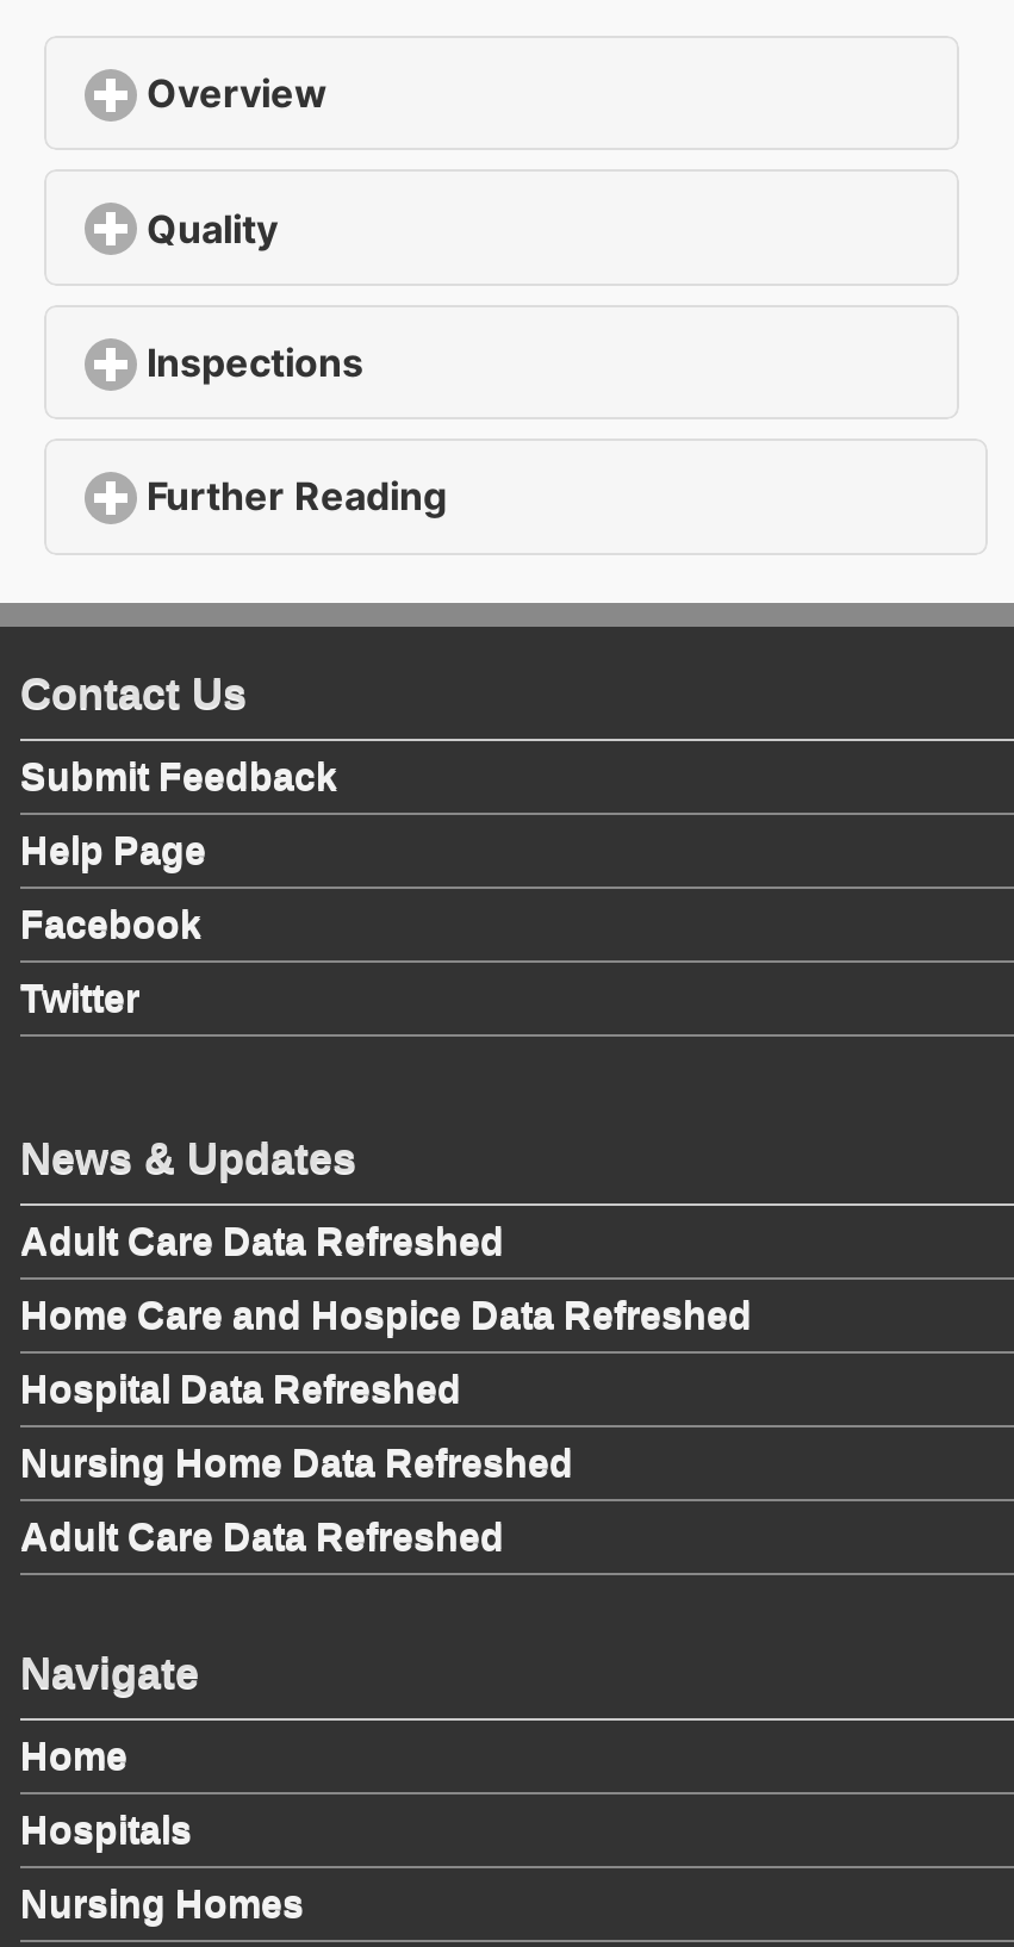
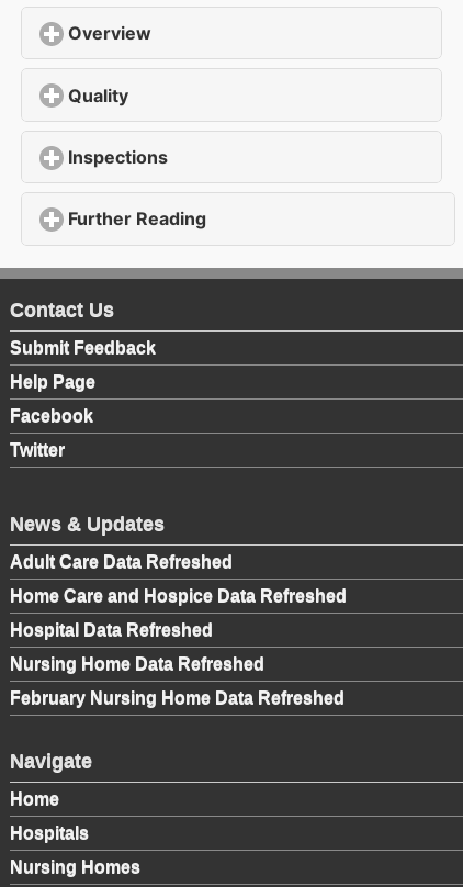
- Adult Care Data Refreshed
+ February Nursing Home Data Refreshed
